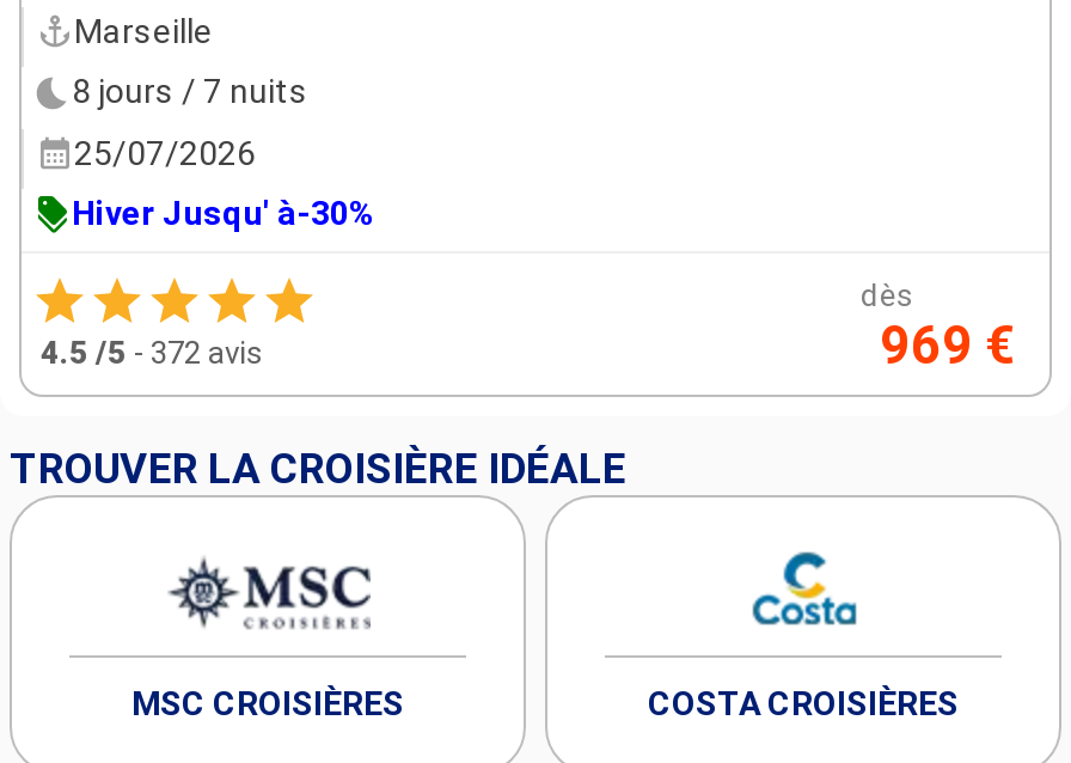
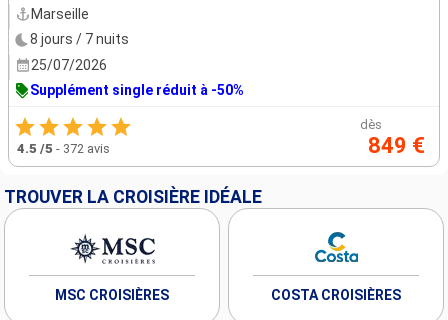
- Hiver Jusqu' à-30%
+ Supplément single réduit à -50%

- 969 €
+ 849 €
